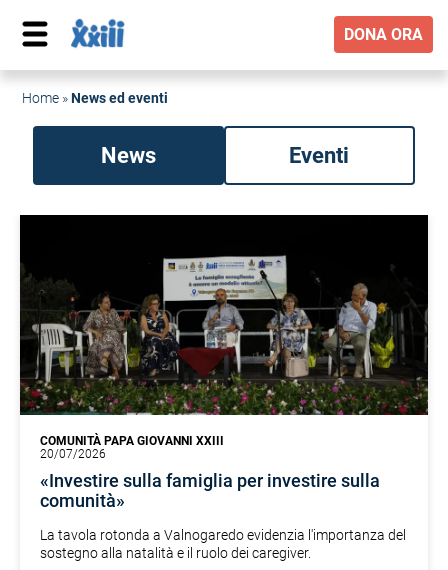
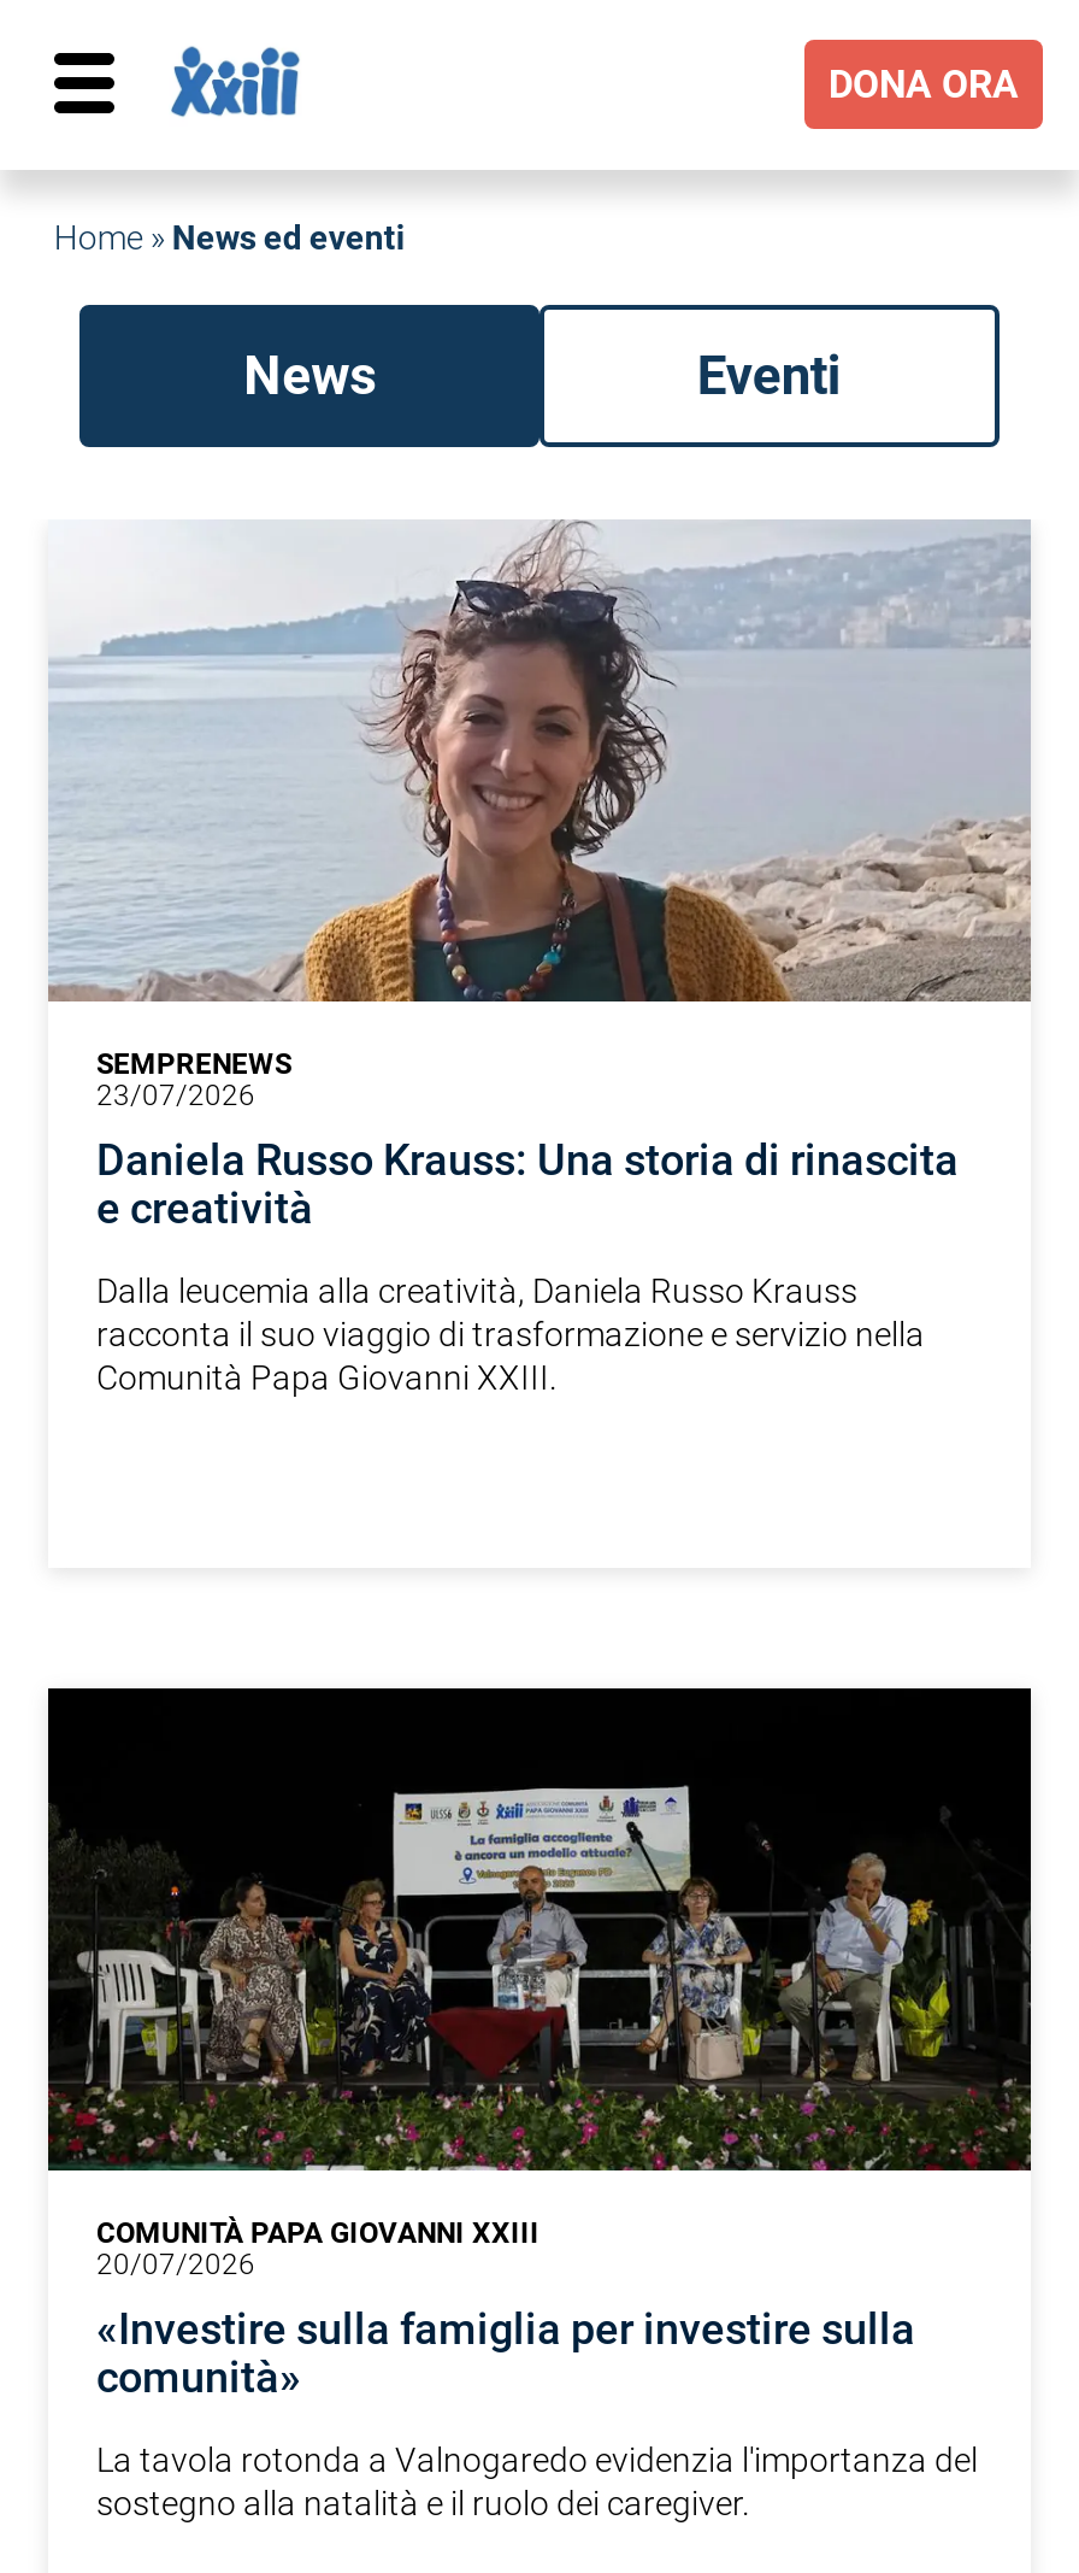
+ [image]
+ SEMPRENEWS
+ 23/07/2026
+ Daniela Russo Krauss: Una storia di rinascita
+ e creatività
+ Dalla leucemia alla creatività, Daniela Russo Krauss
+ racconta il suo viaggio di trasformazione e servizio nella
+ Comunità Papa Giovanni XXIII.
